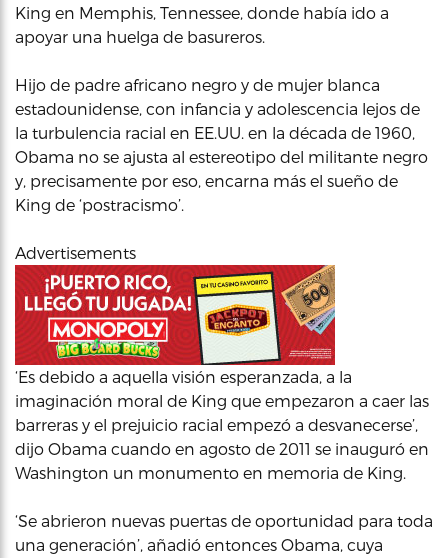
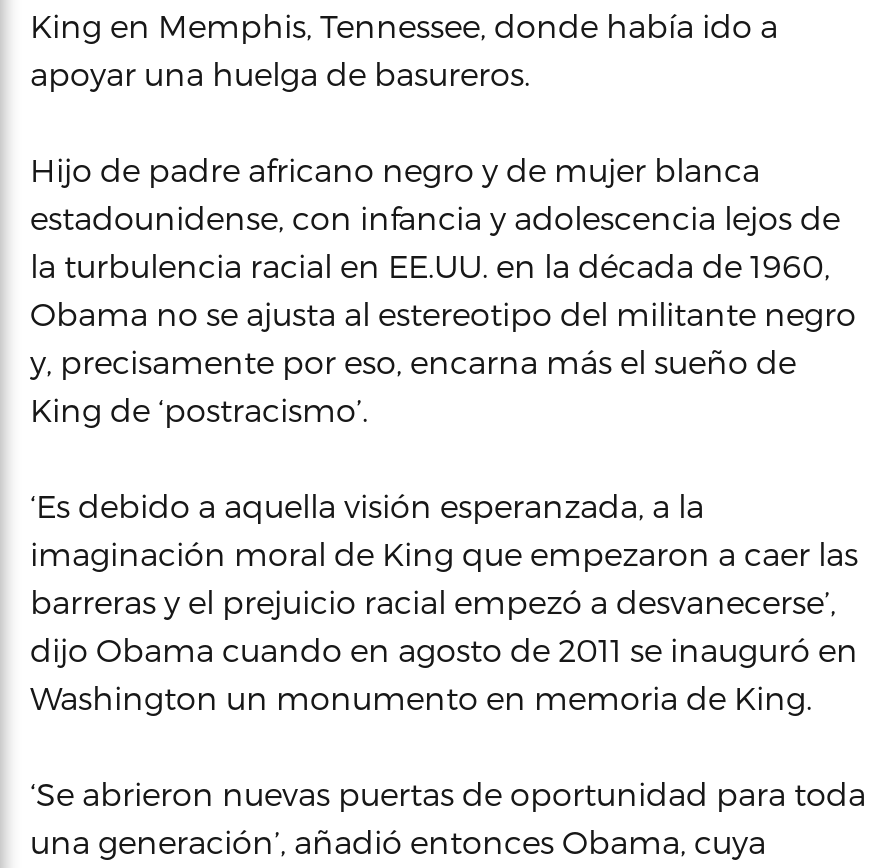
- Advertisements

- [image]
